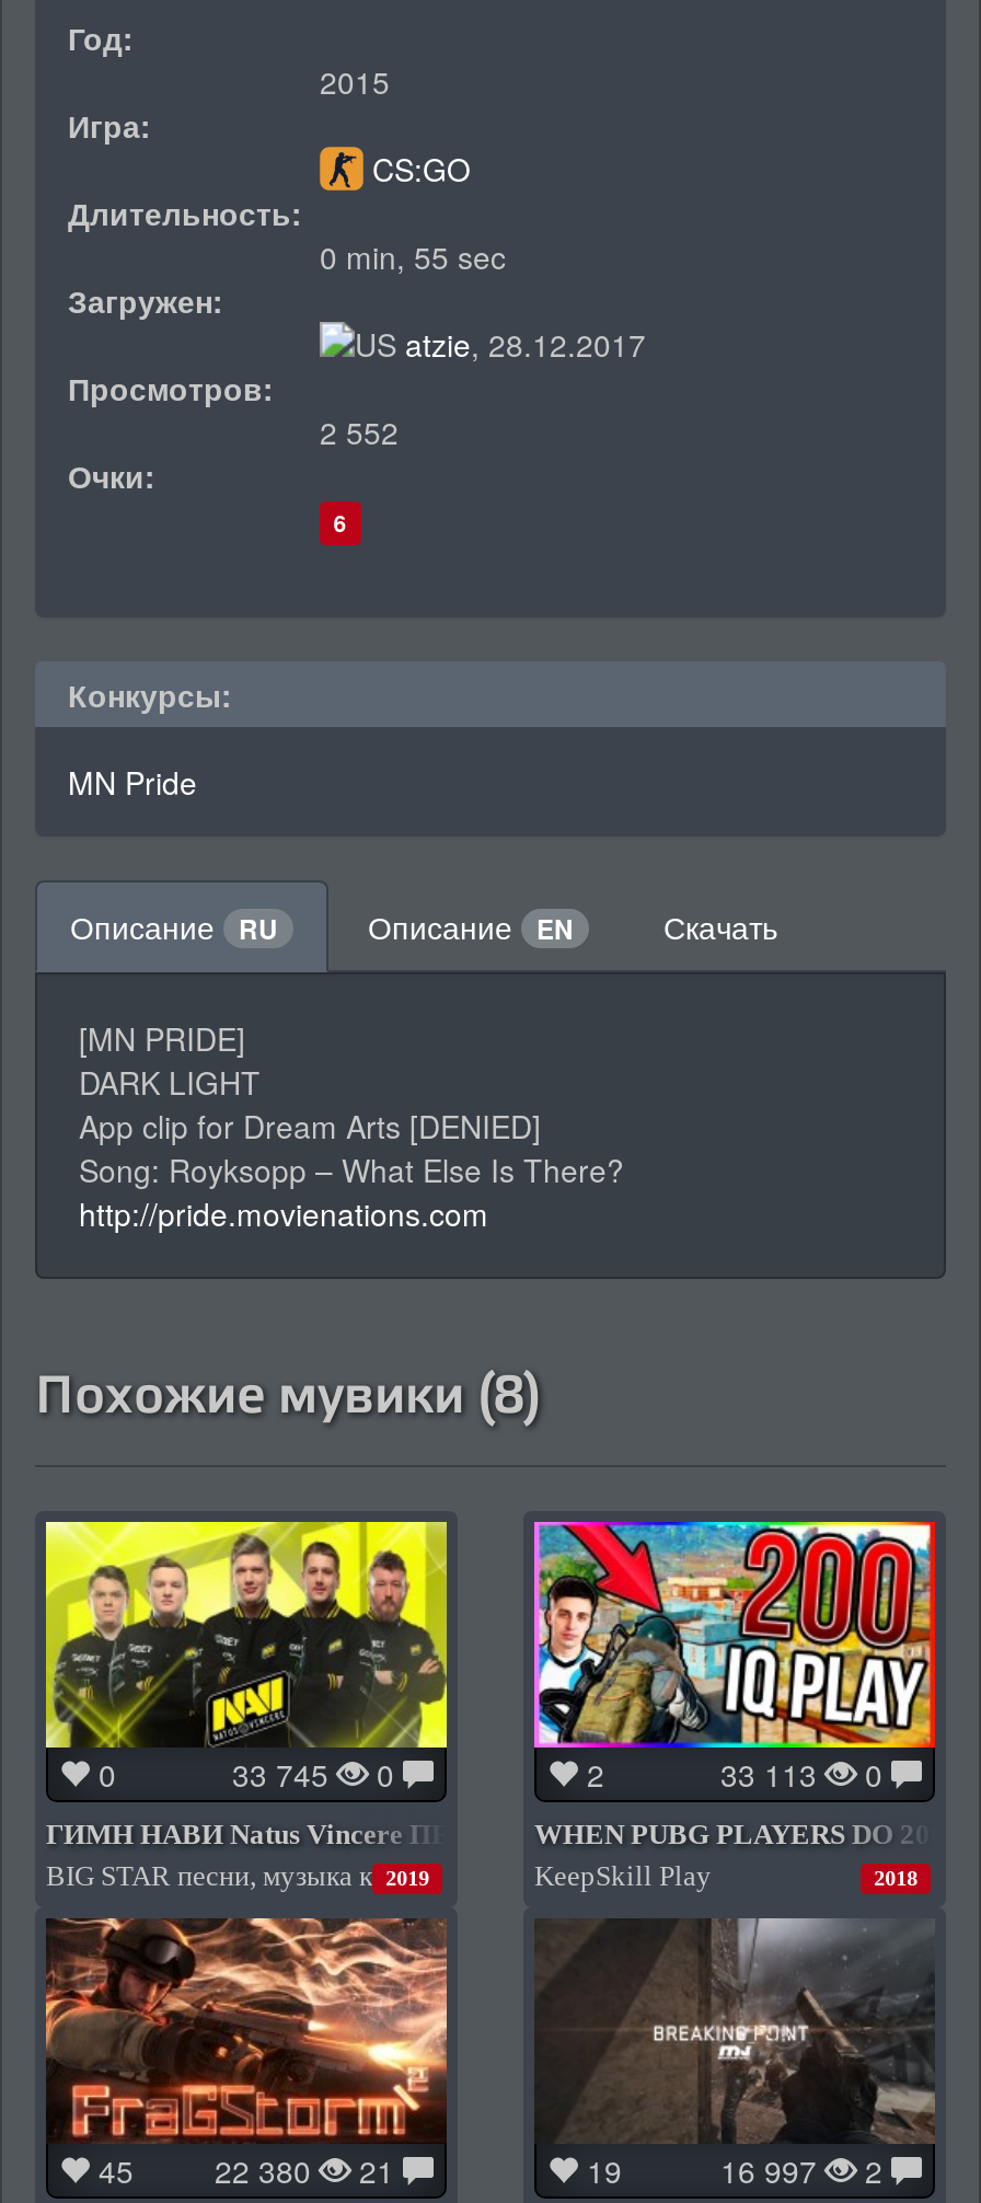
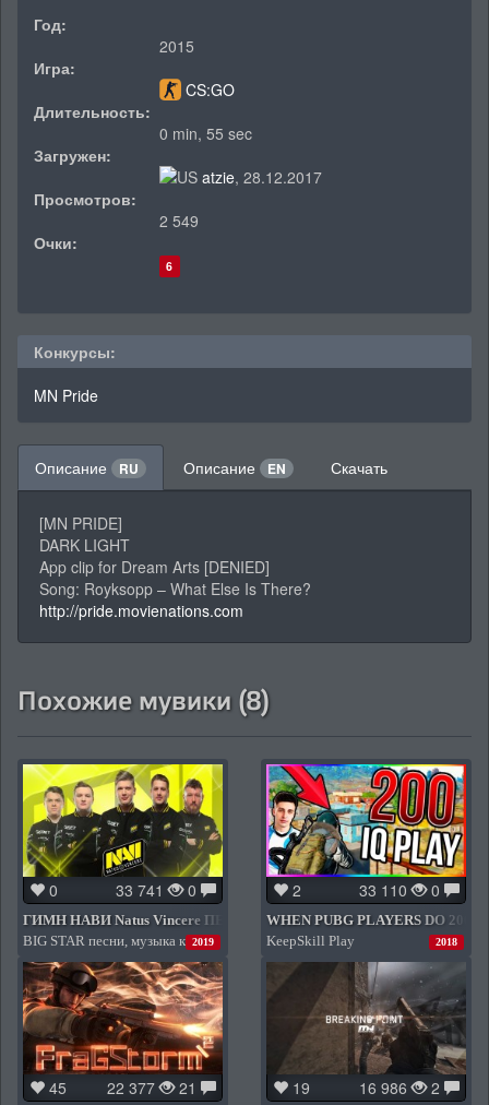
- 2 552
+ 2 549

- 33 745
+ 33 741

- 33 113
+ 33 110

- 45 22 380 21
+ 45 22 377 21

- 16 997 2
+ 16 986 2
